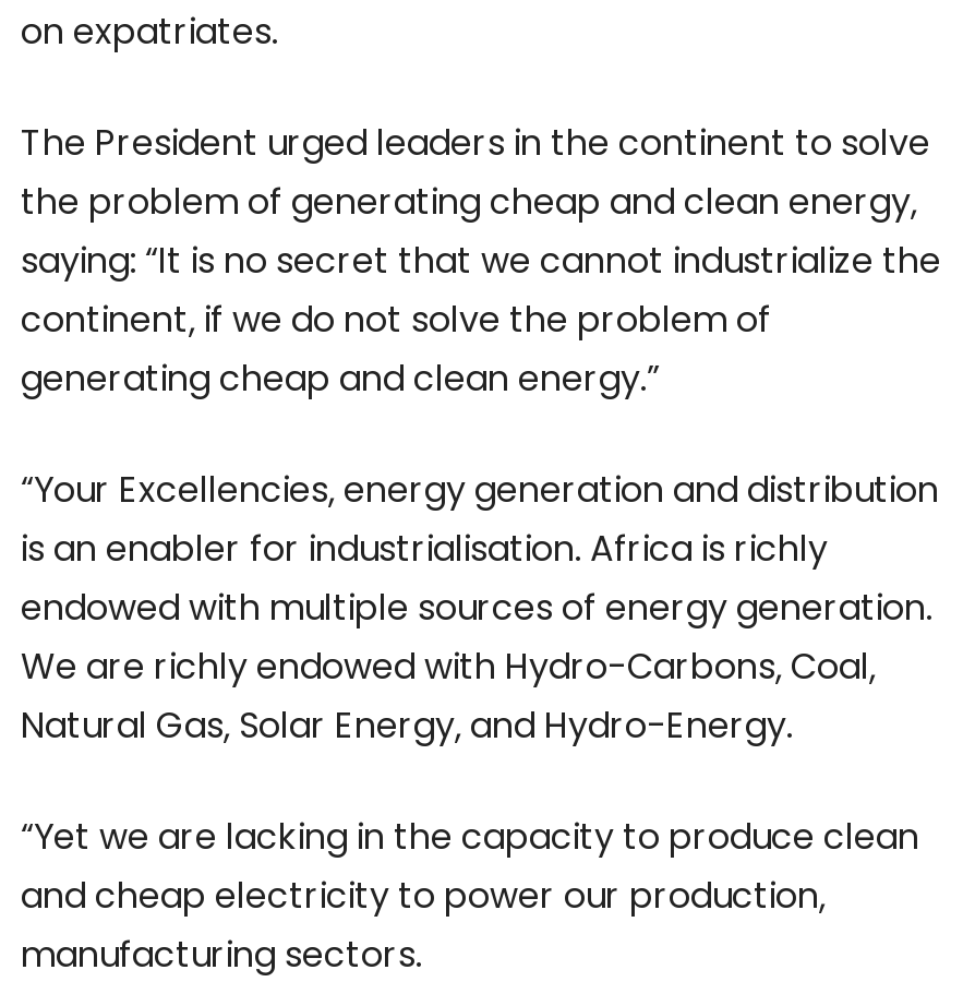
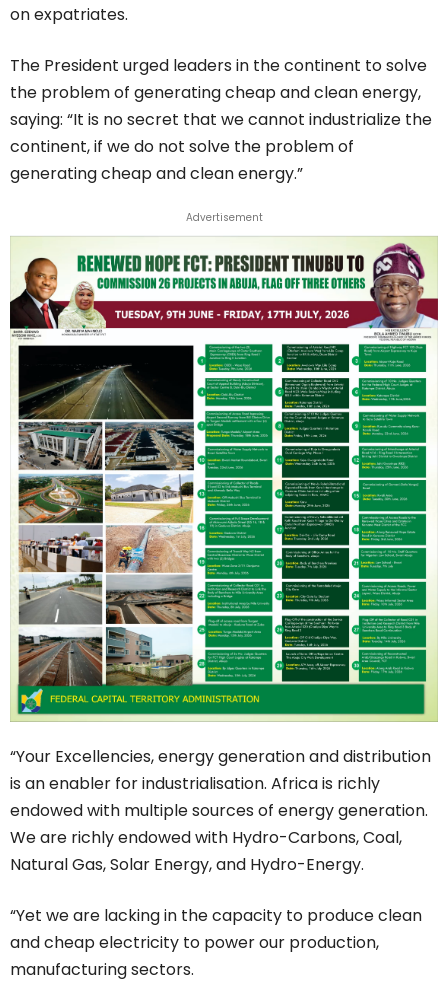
+ [image]

+ Advertisement
